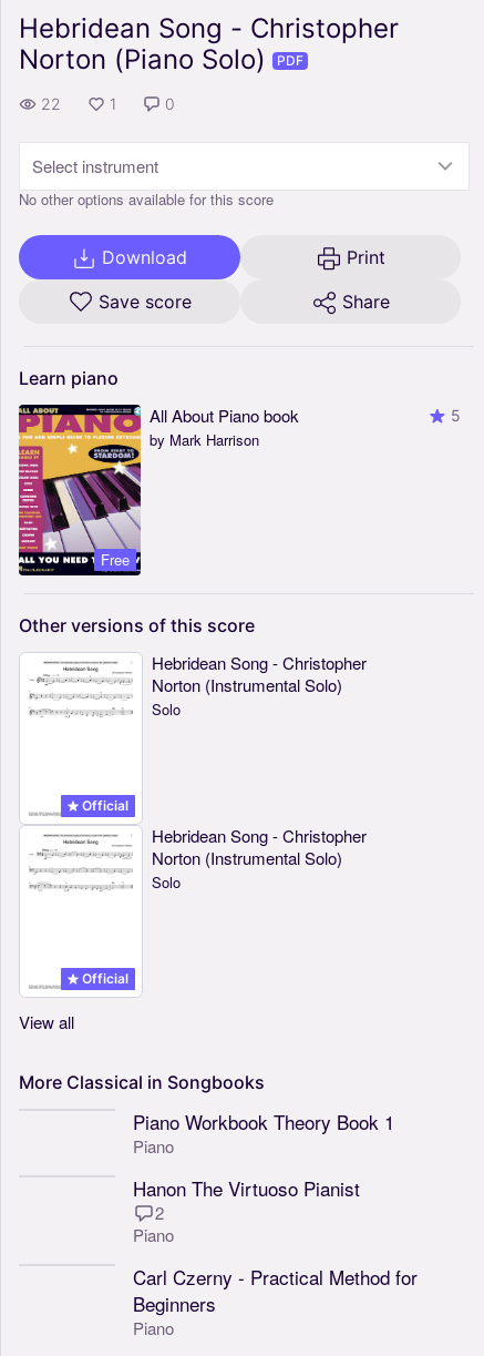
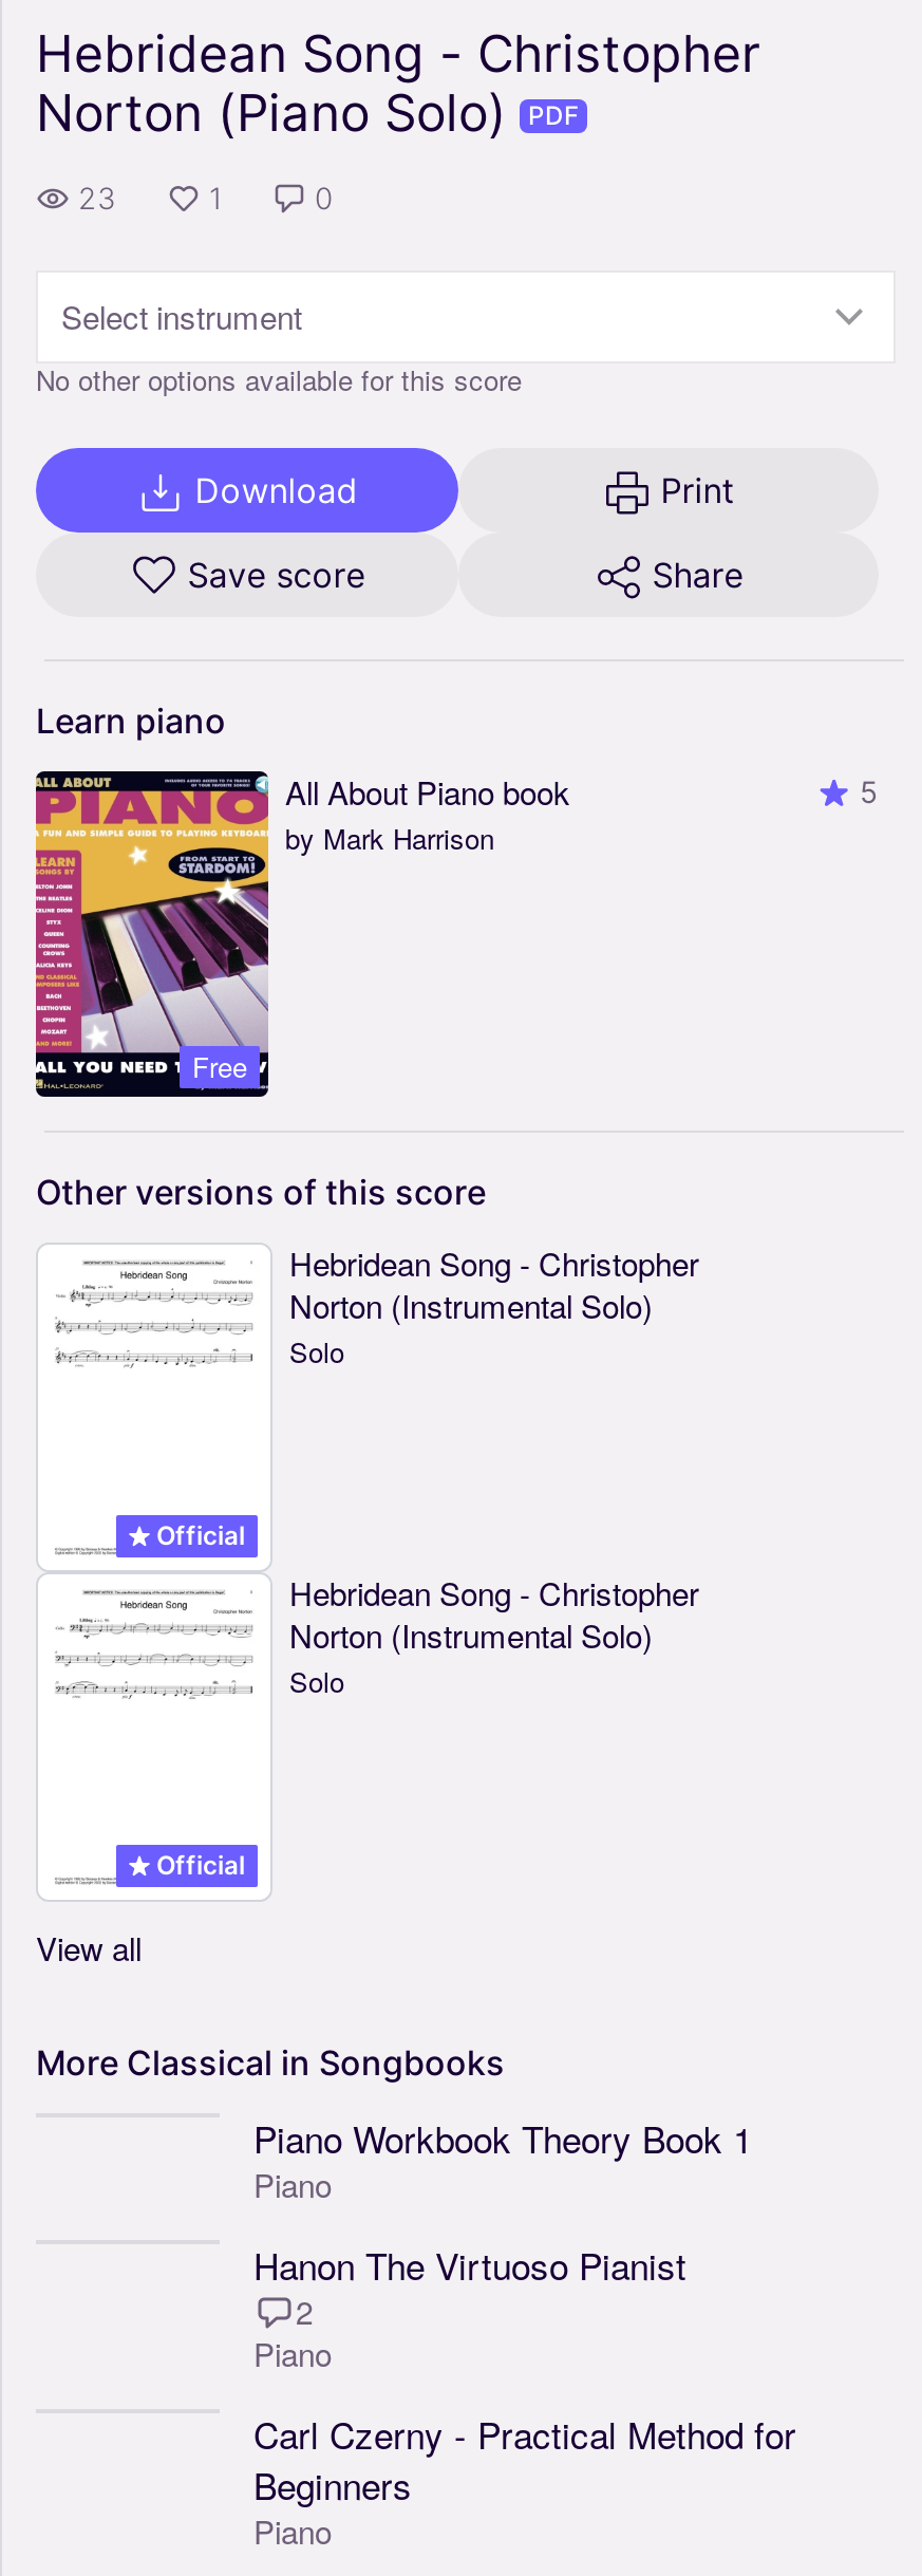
- 22
+ 23
